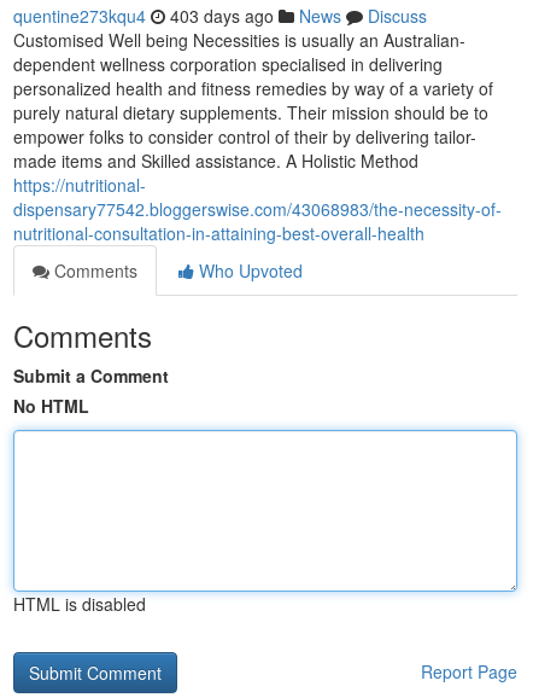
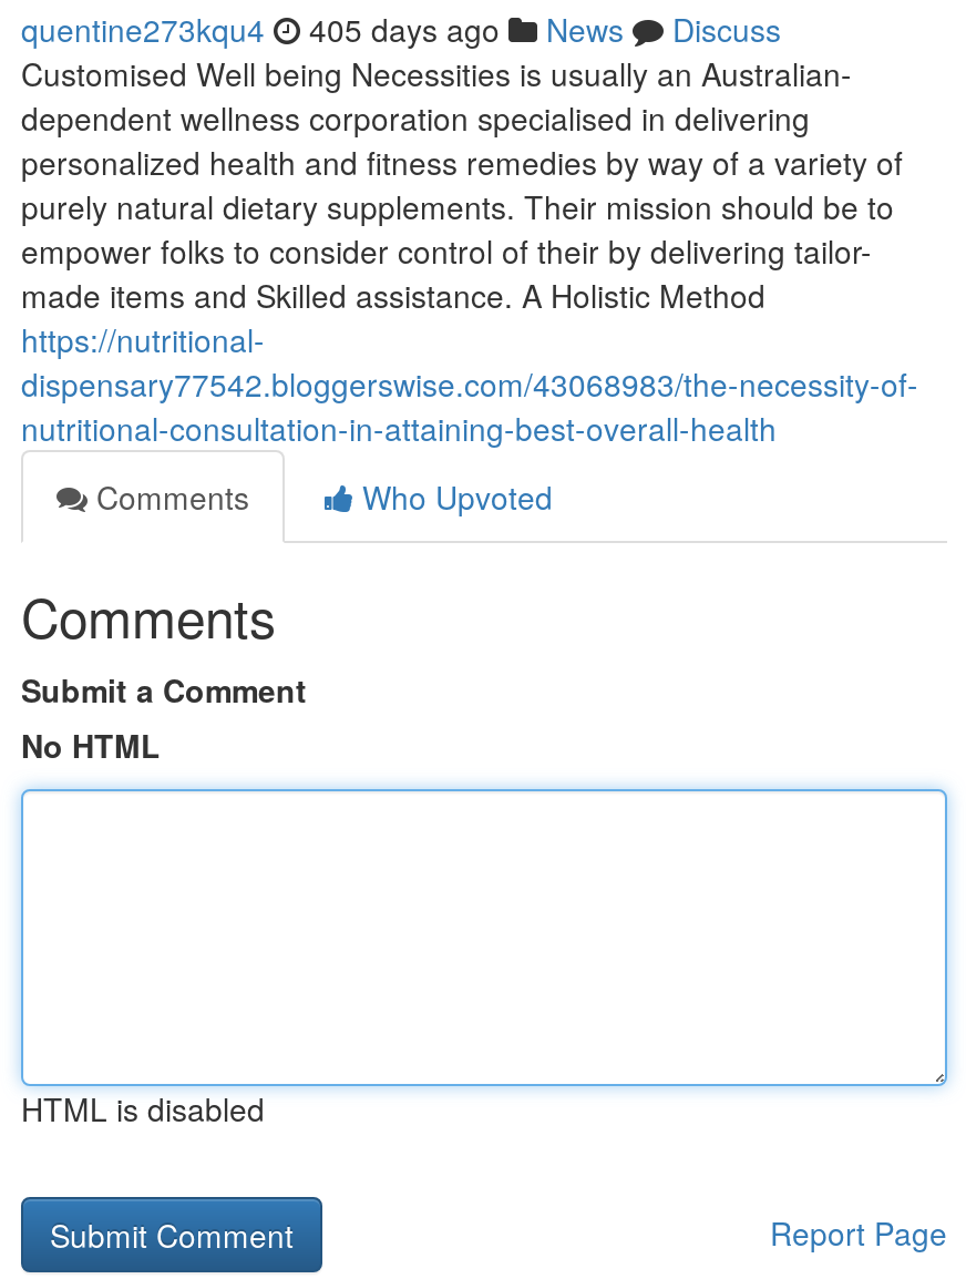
- quentine273kqu4 403 days ago News Discuss
+ quentine273kqu4 405 days ago News Discuss
